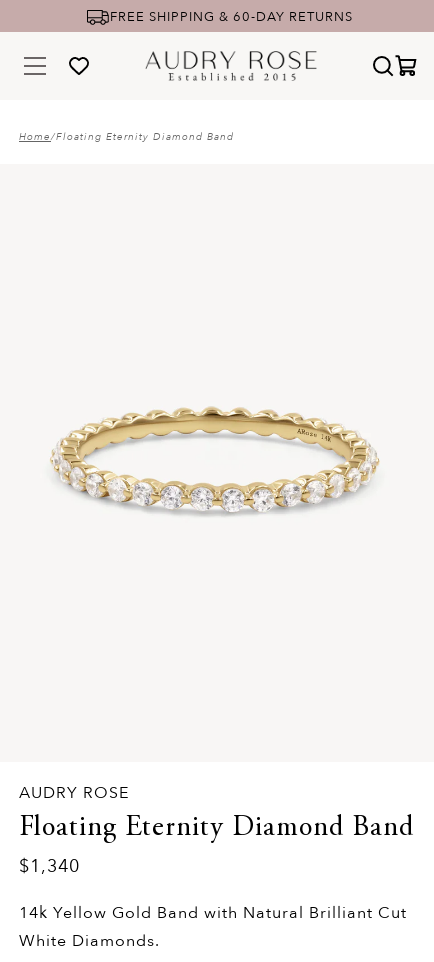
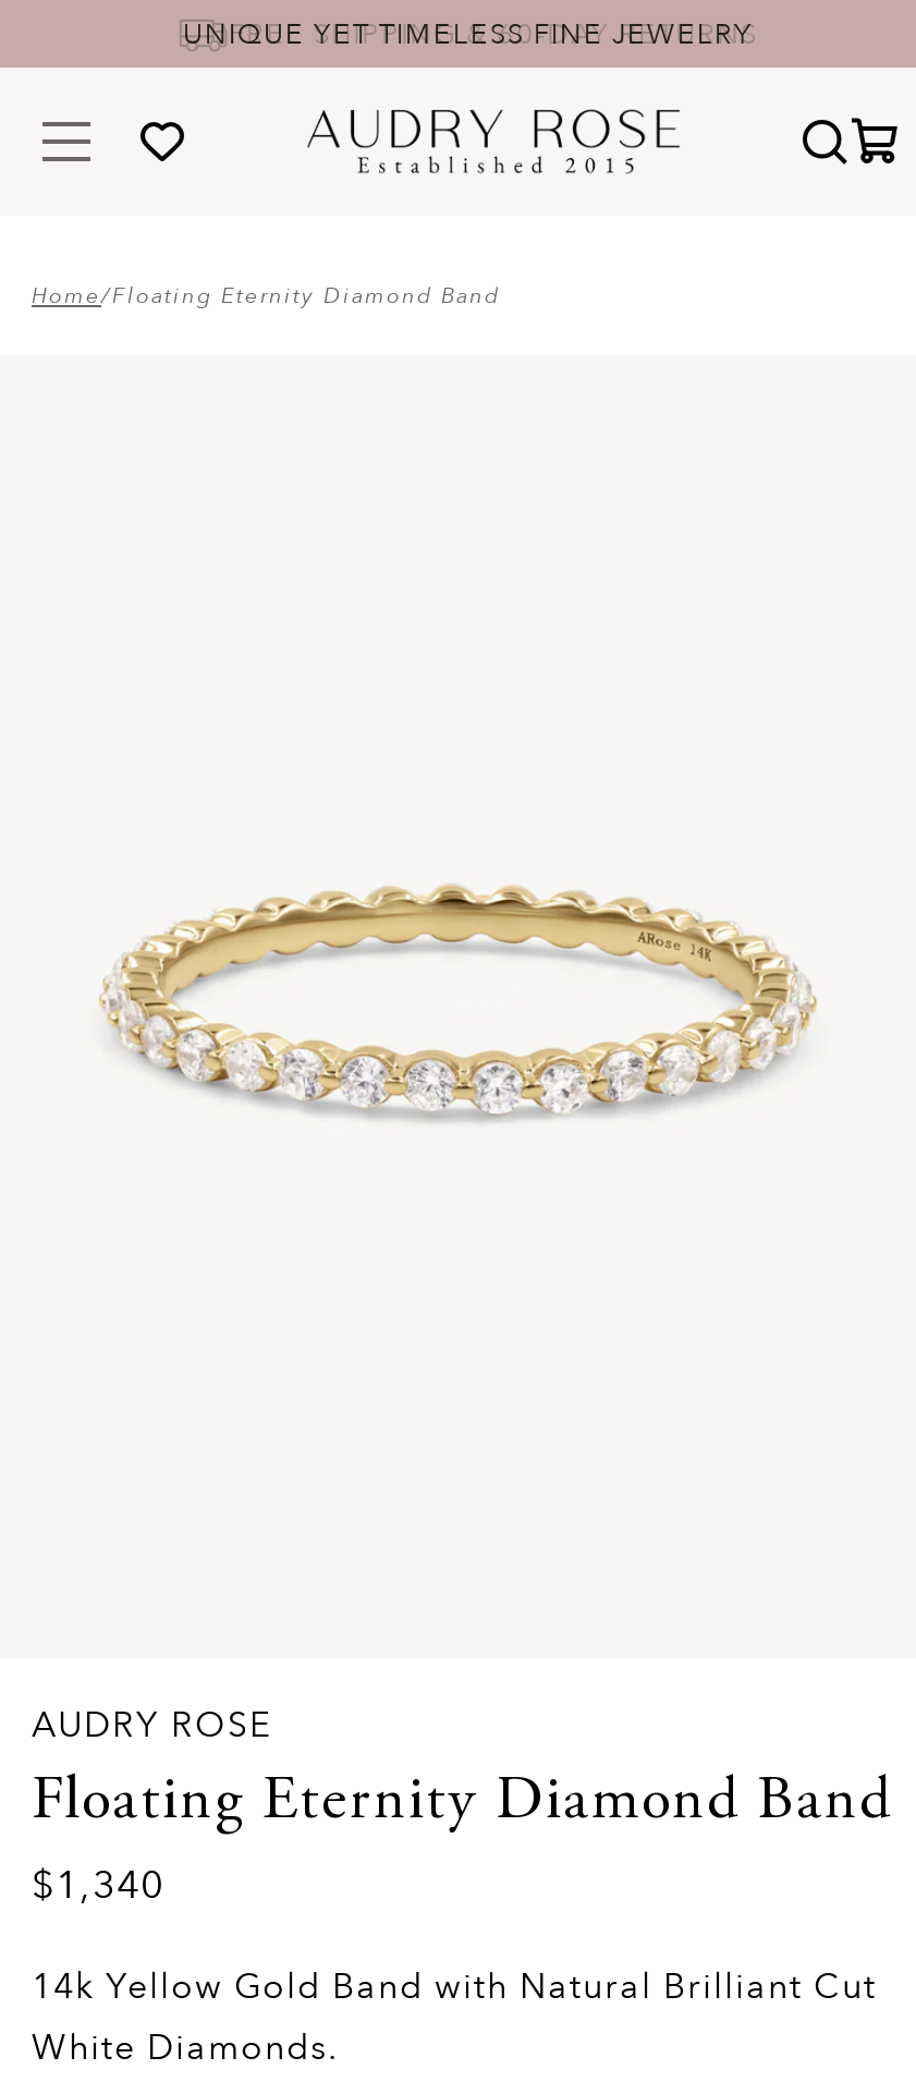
- FREE SHIPPING & 60-DAY RETURNS
+ UNIQUE YET TIMELESS FINE JEWELRY
